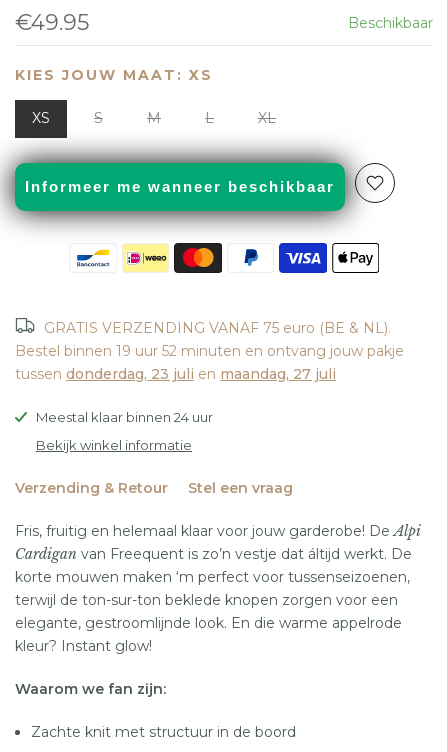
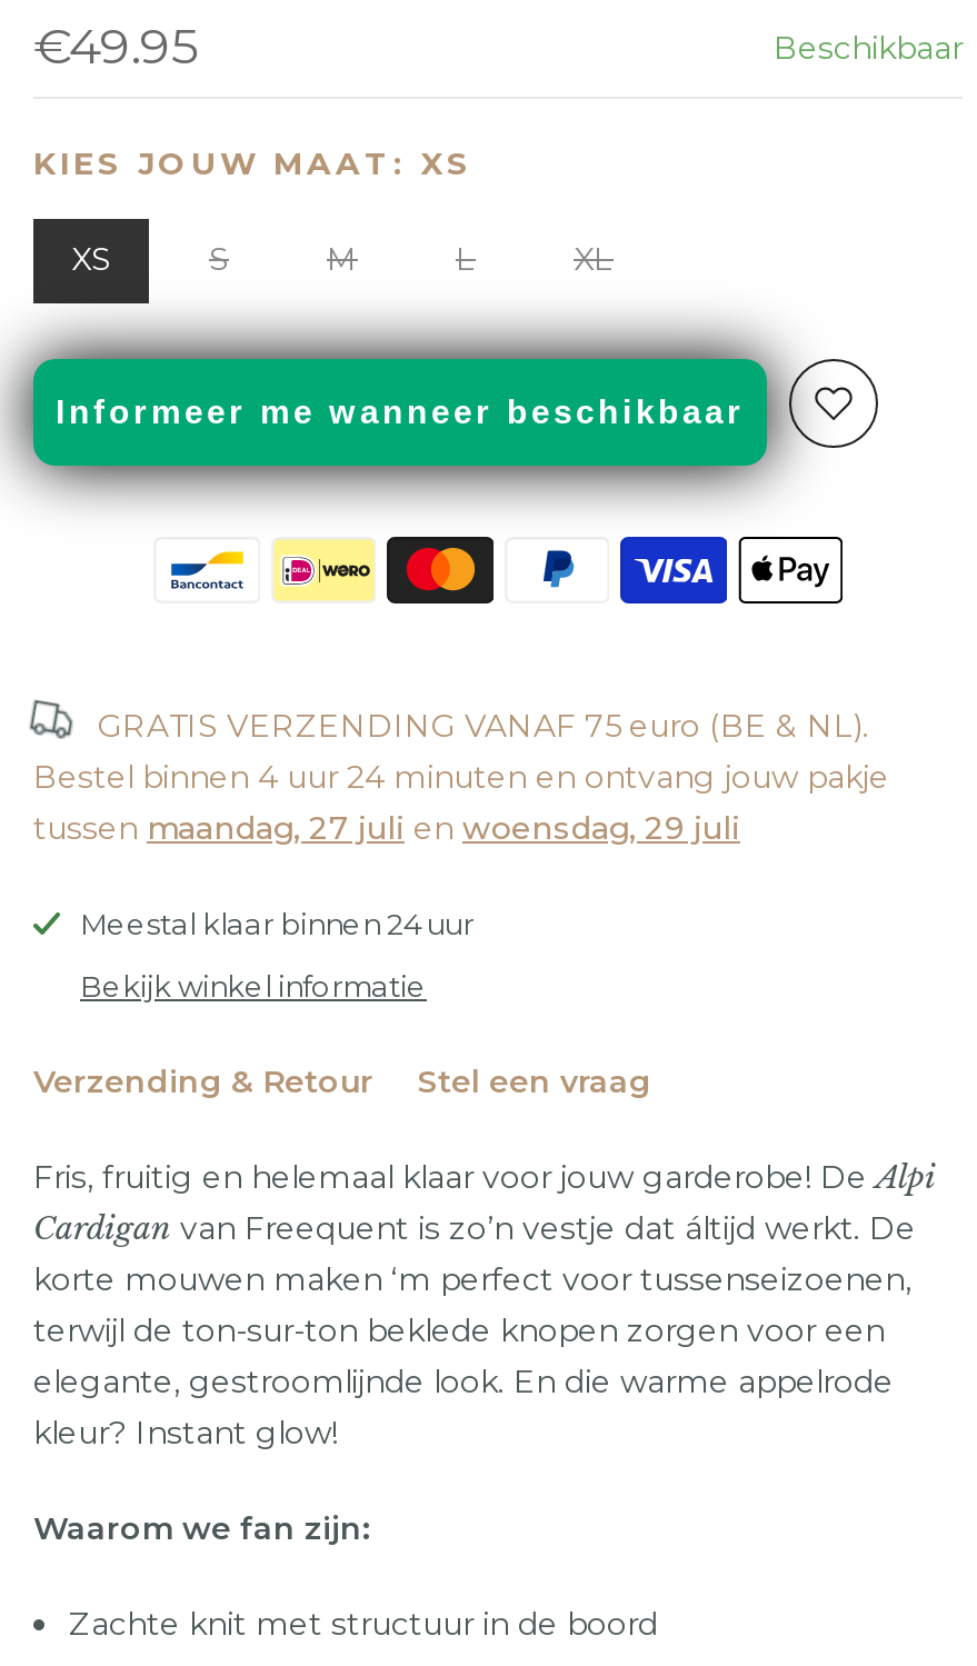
- Bestel binnen 19 uur 52 minuten en ontvang jouw pakje
+ Bestel binnen 4 uur 24 minuten en ontvang jouw pakje

- tussen donderdag, 23 juli en maandag, 27 juli
+ tussen maandag, 27 juli en woensdag, 29 juli
